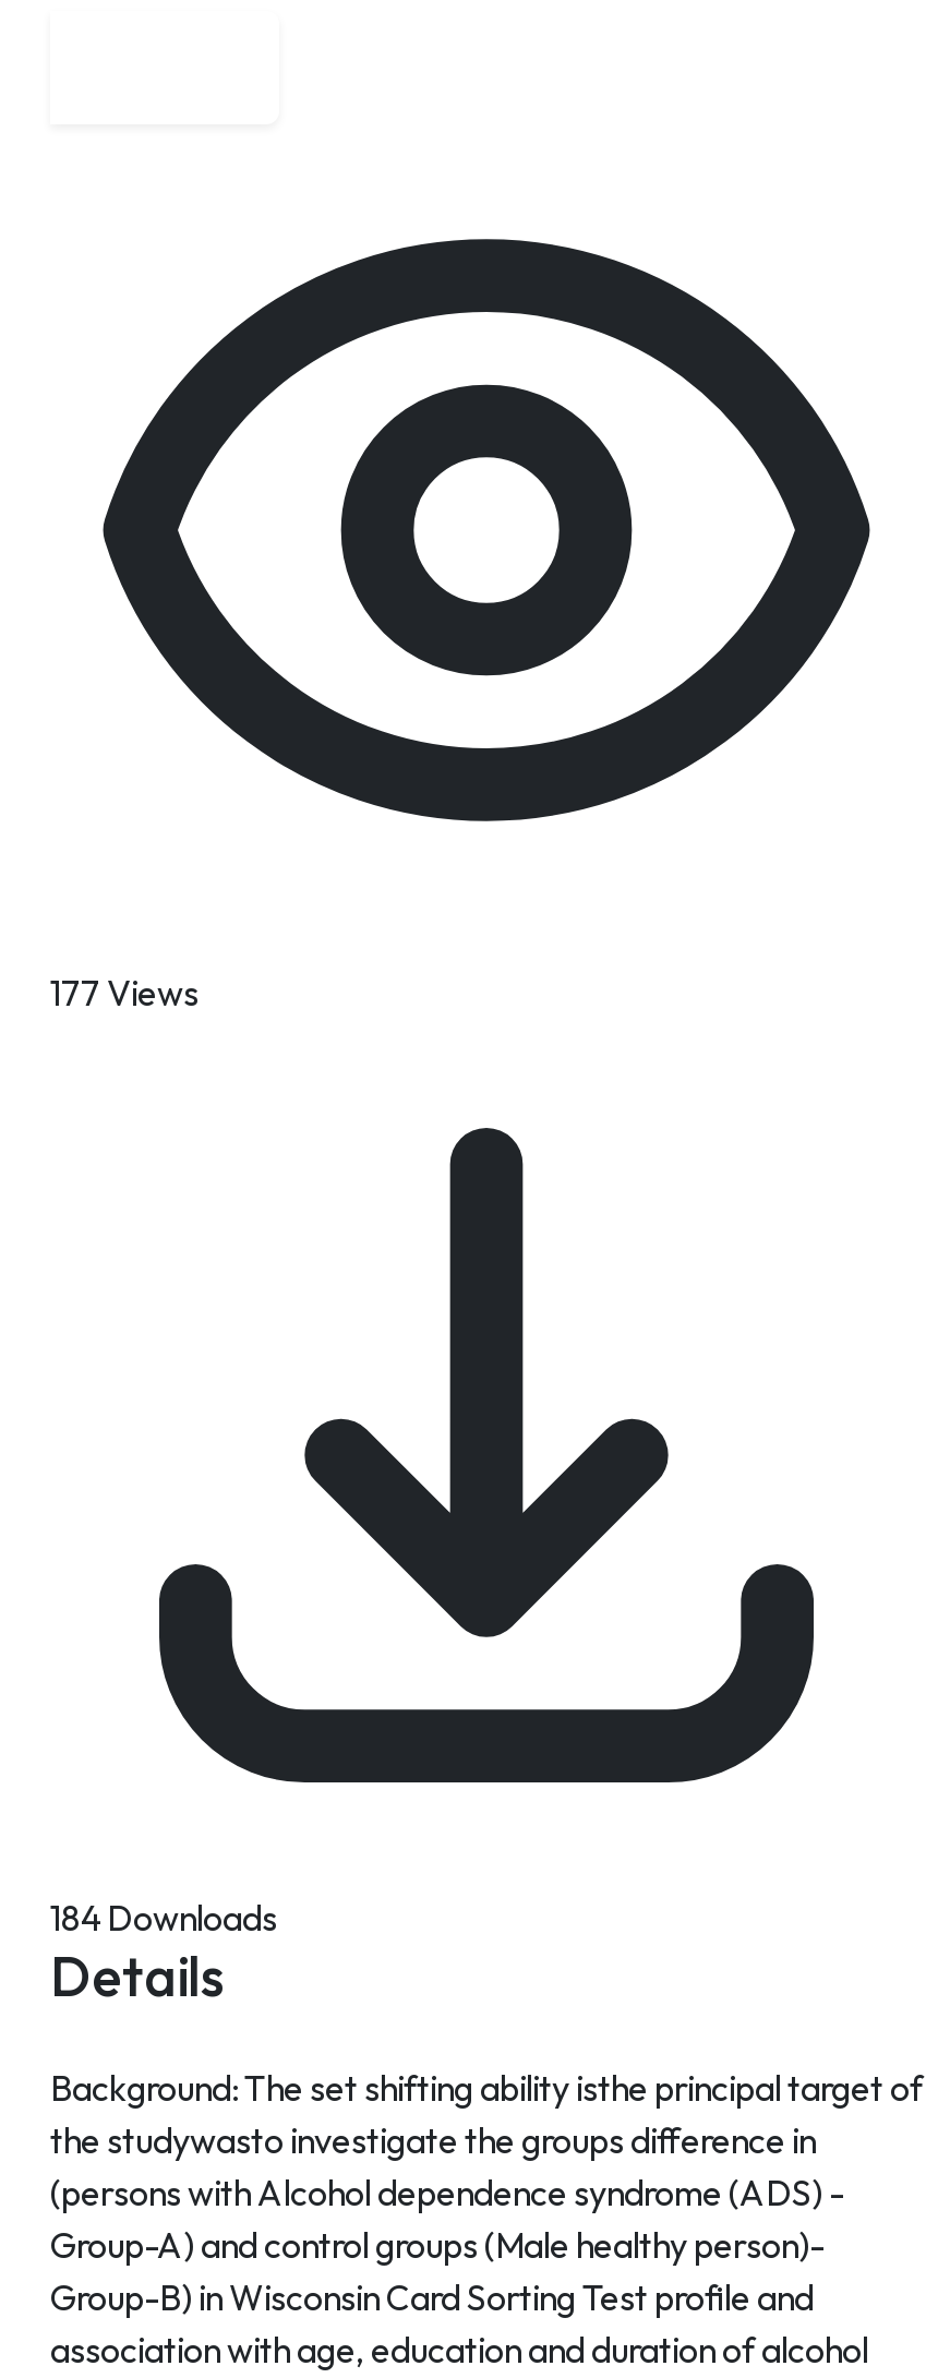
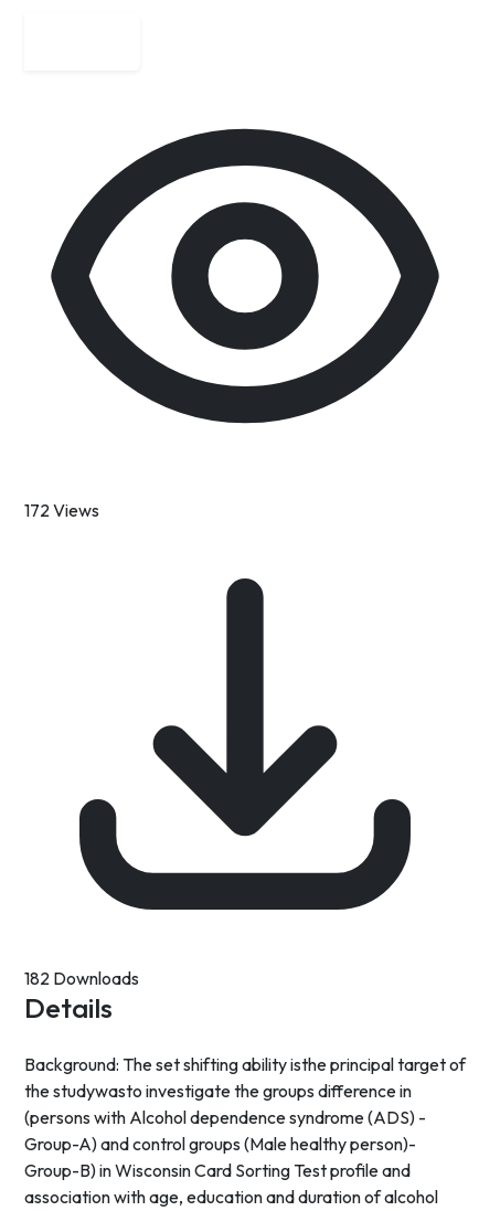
- 177 Views
+ 172 Views

- 184 Downloads
+ 182 Downloads
